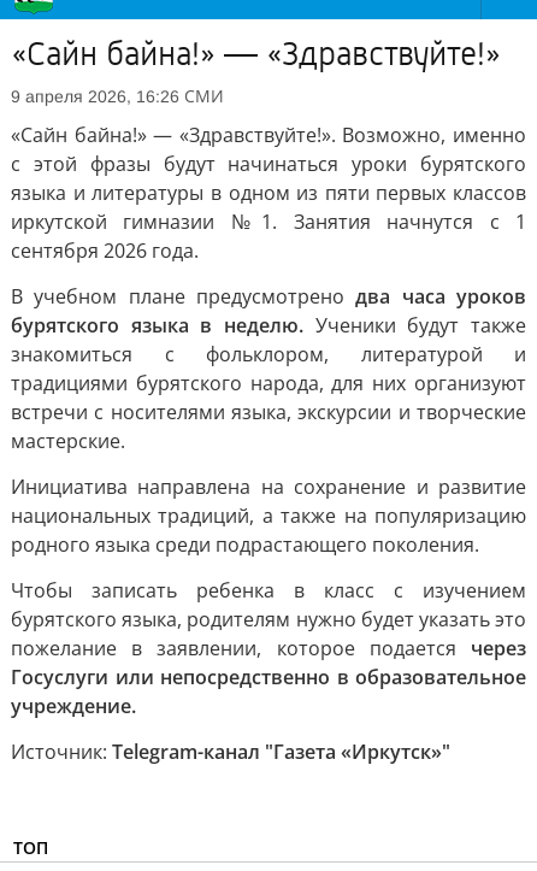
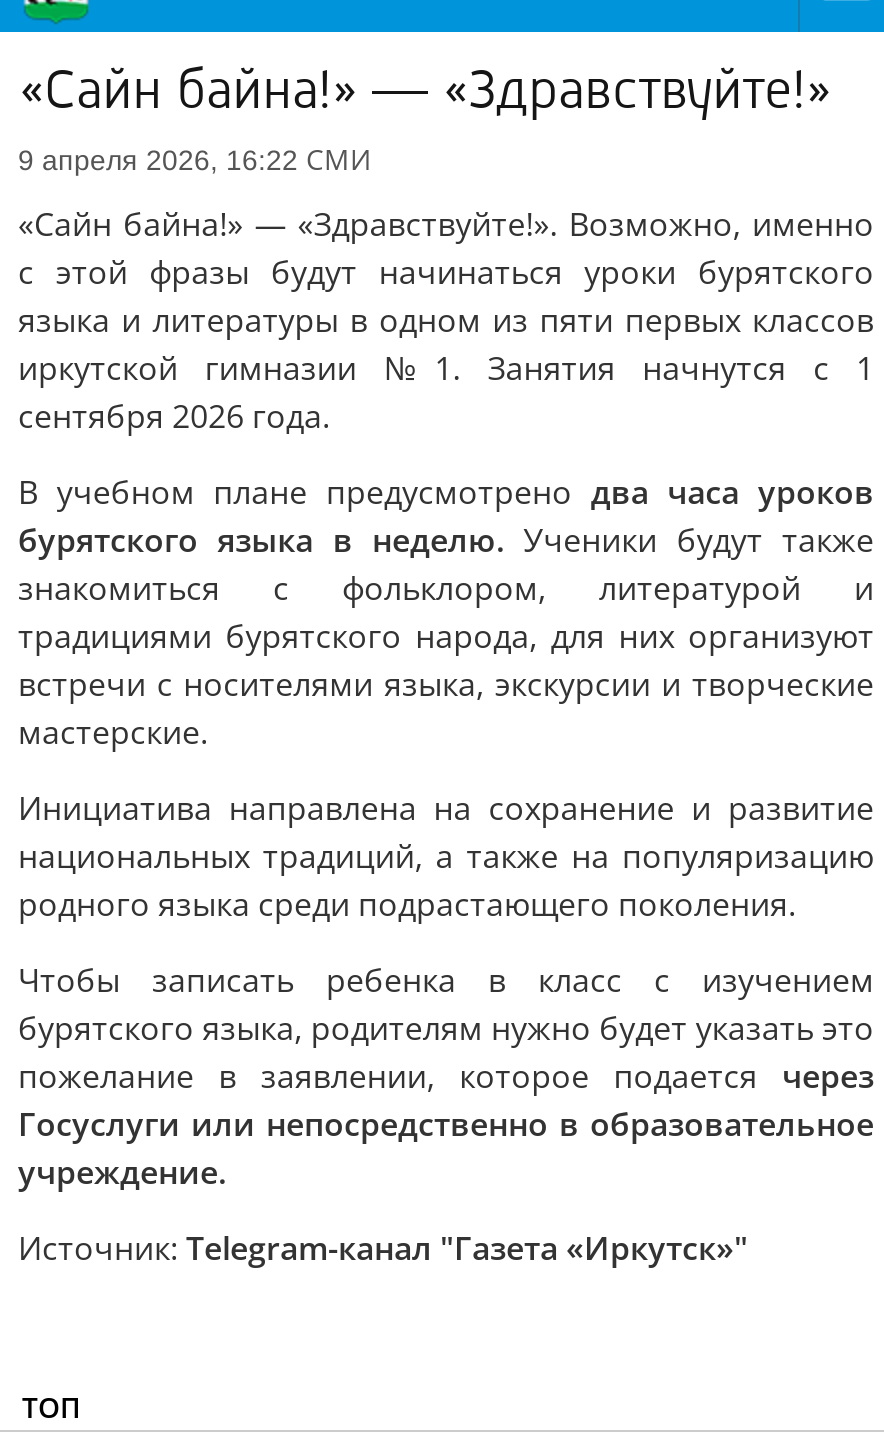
- 9 апреля 2026, 16:26 СМИ
+ 9 апреля 2026, 16:22 СМИ
